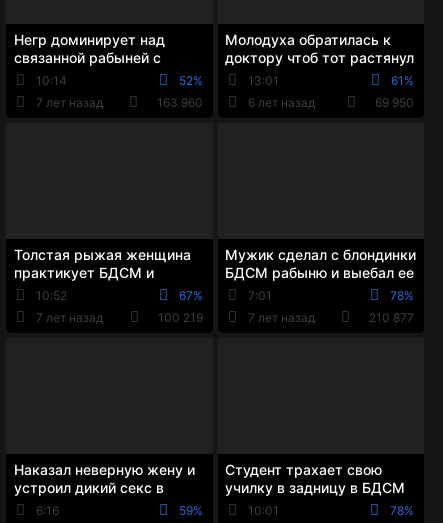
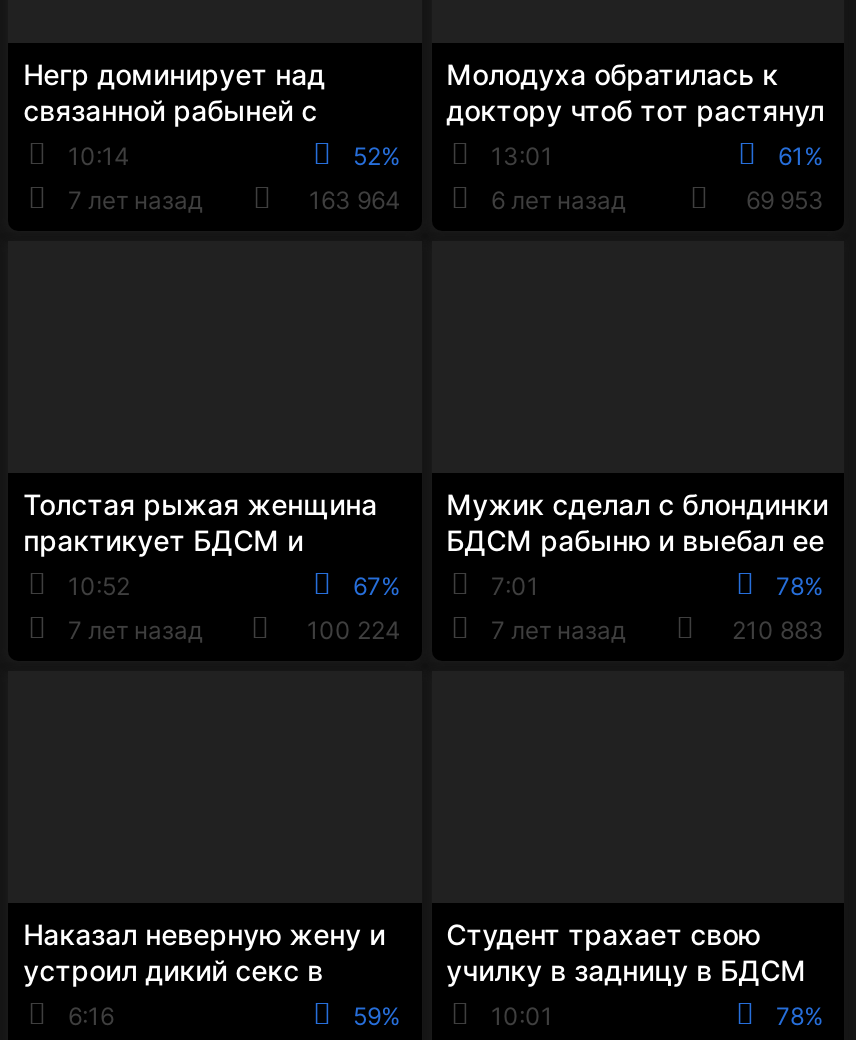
- 163 960
+ 163 964

- 69 950
+ 69 953

- 100 219
+ 100 224

- 210 877
+ 210 883
